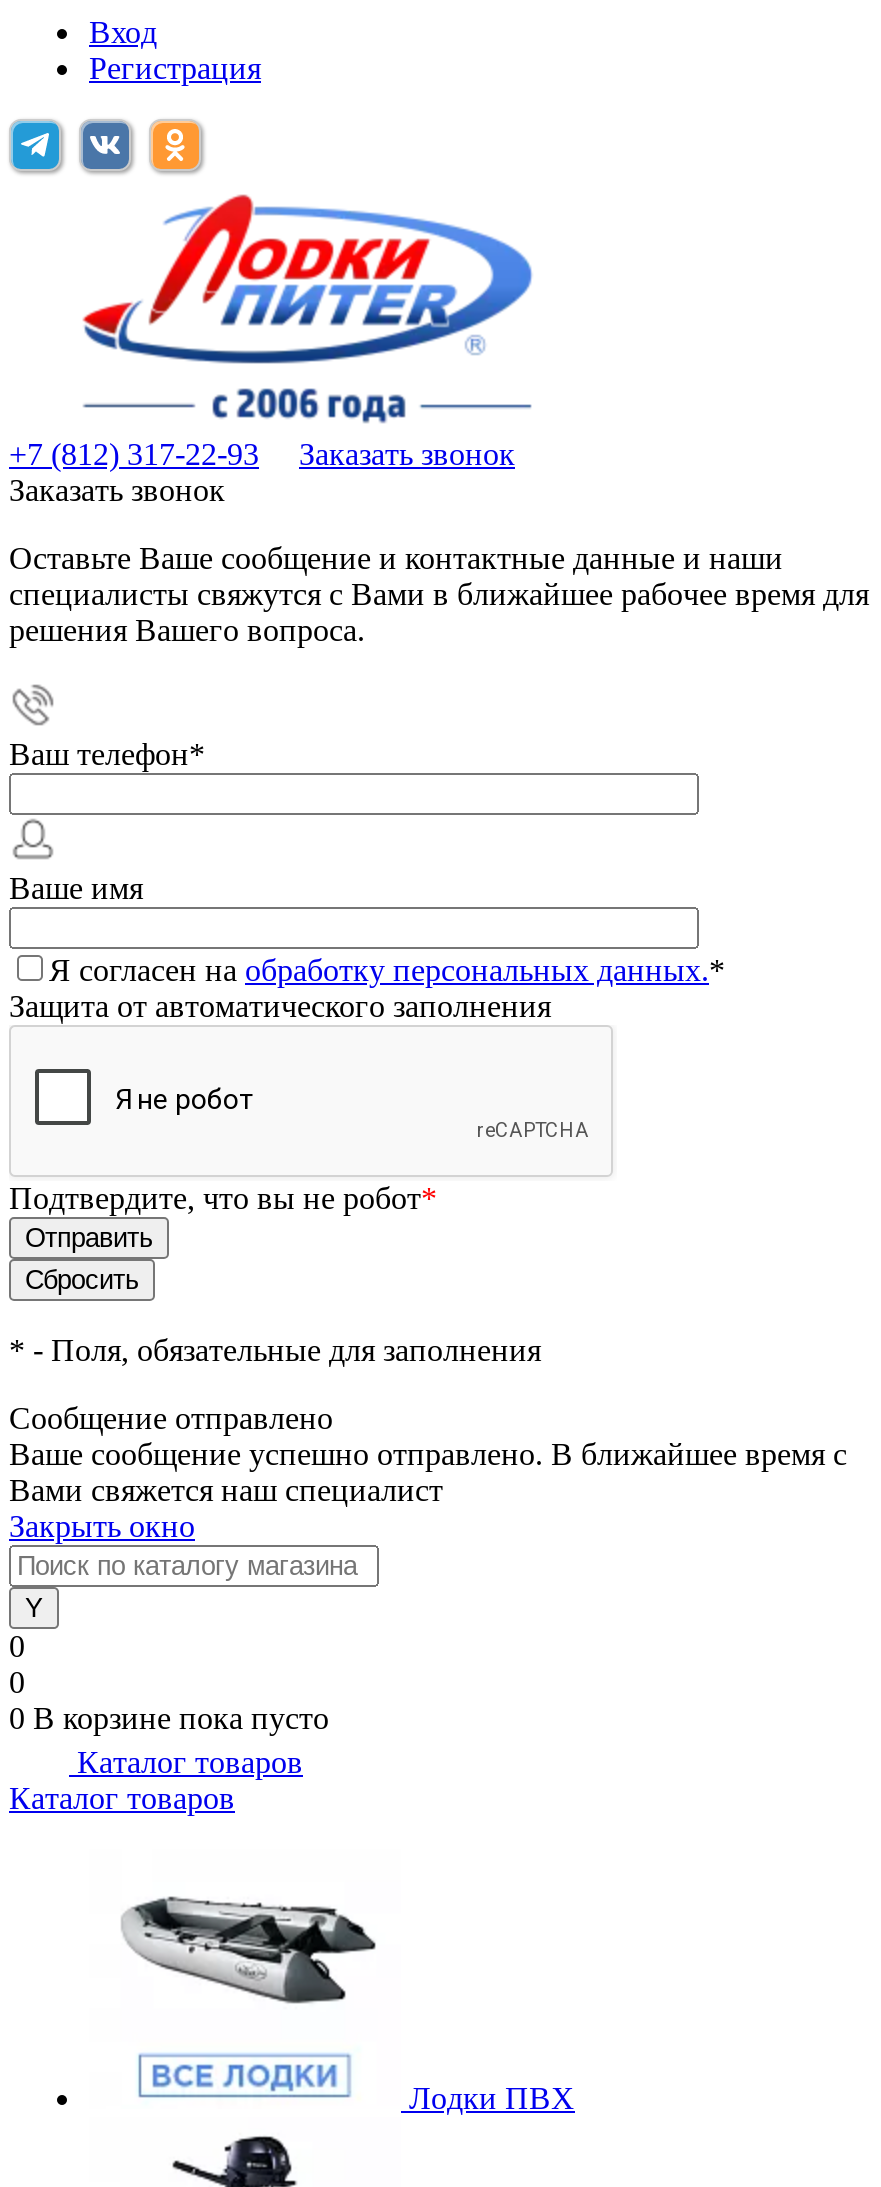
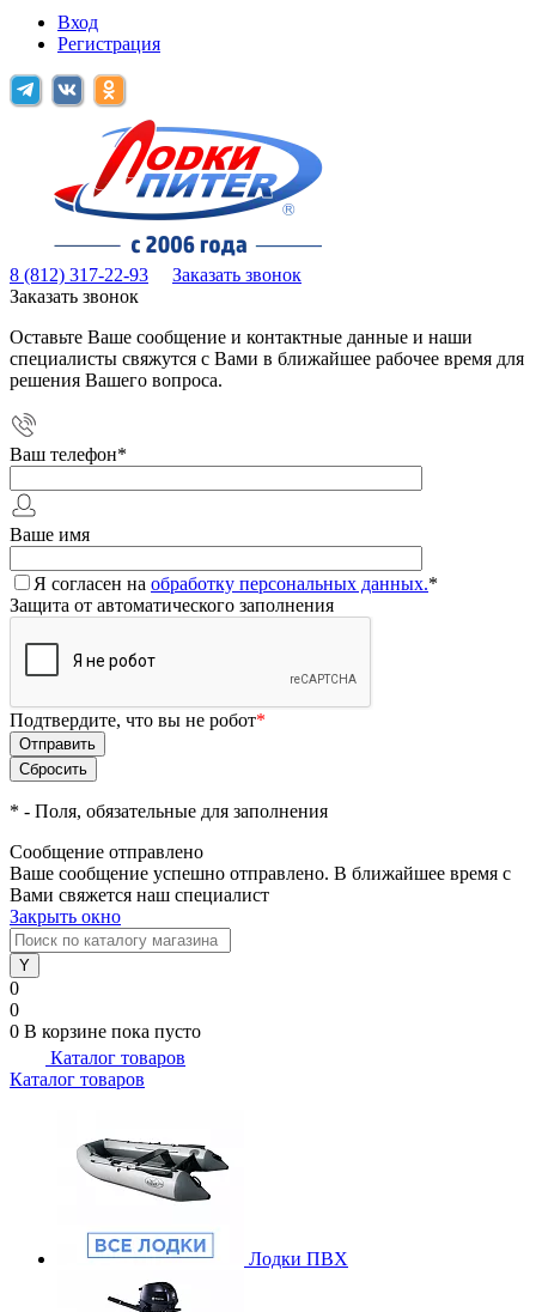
- +7 (812) 317-22-93 Заказать звонок
+ 8 (812) 317-22-93 Заказать звонок
